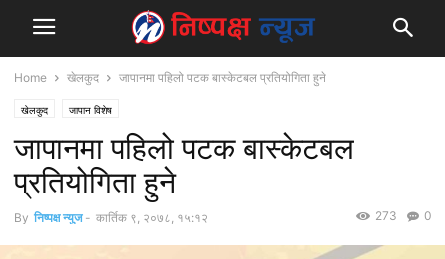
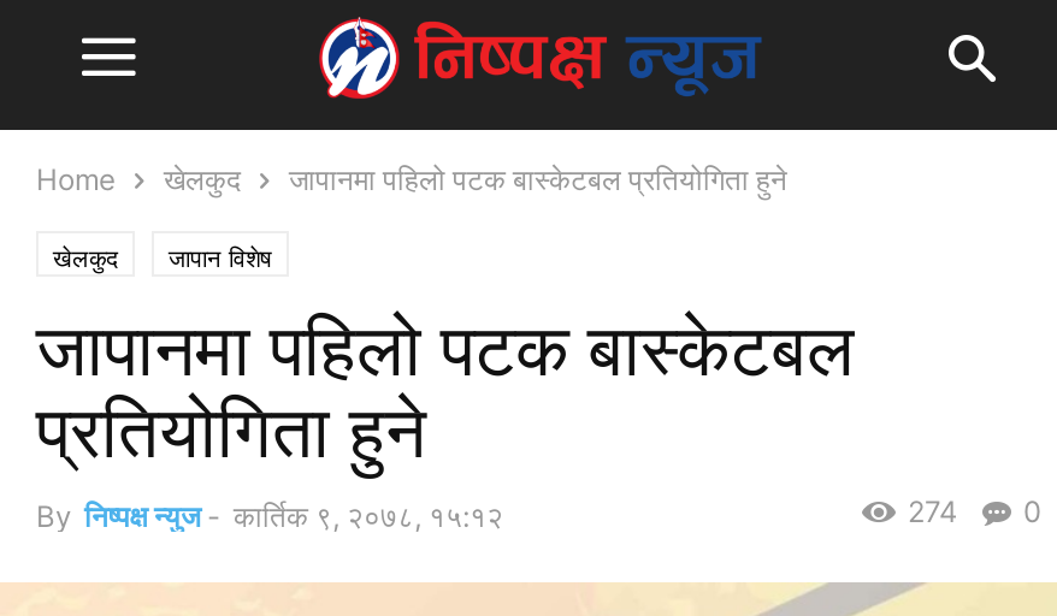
- 273 0
+ 274 0
